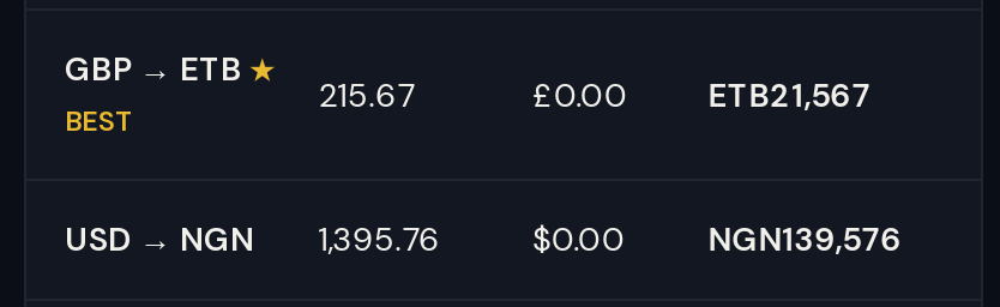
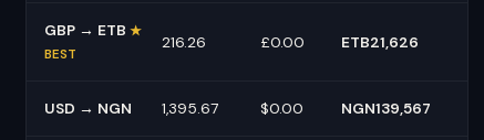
- 215.67
+ 216.26

- £0.00 ETB21,567
+ £0.00 ETB21,626

- 1,395.76
+ 1,395.67

- NGN139,576
+ NGN139,567
